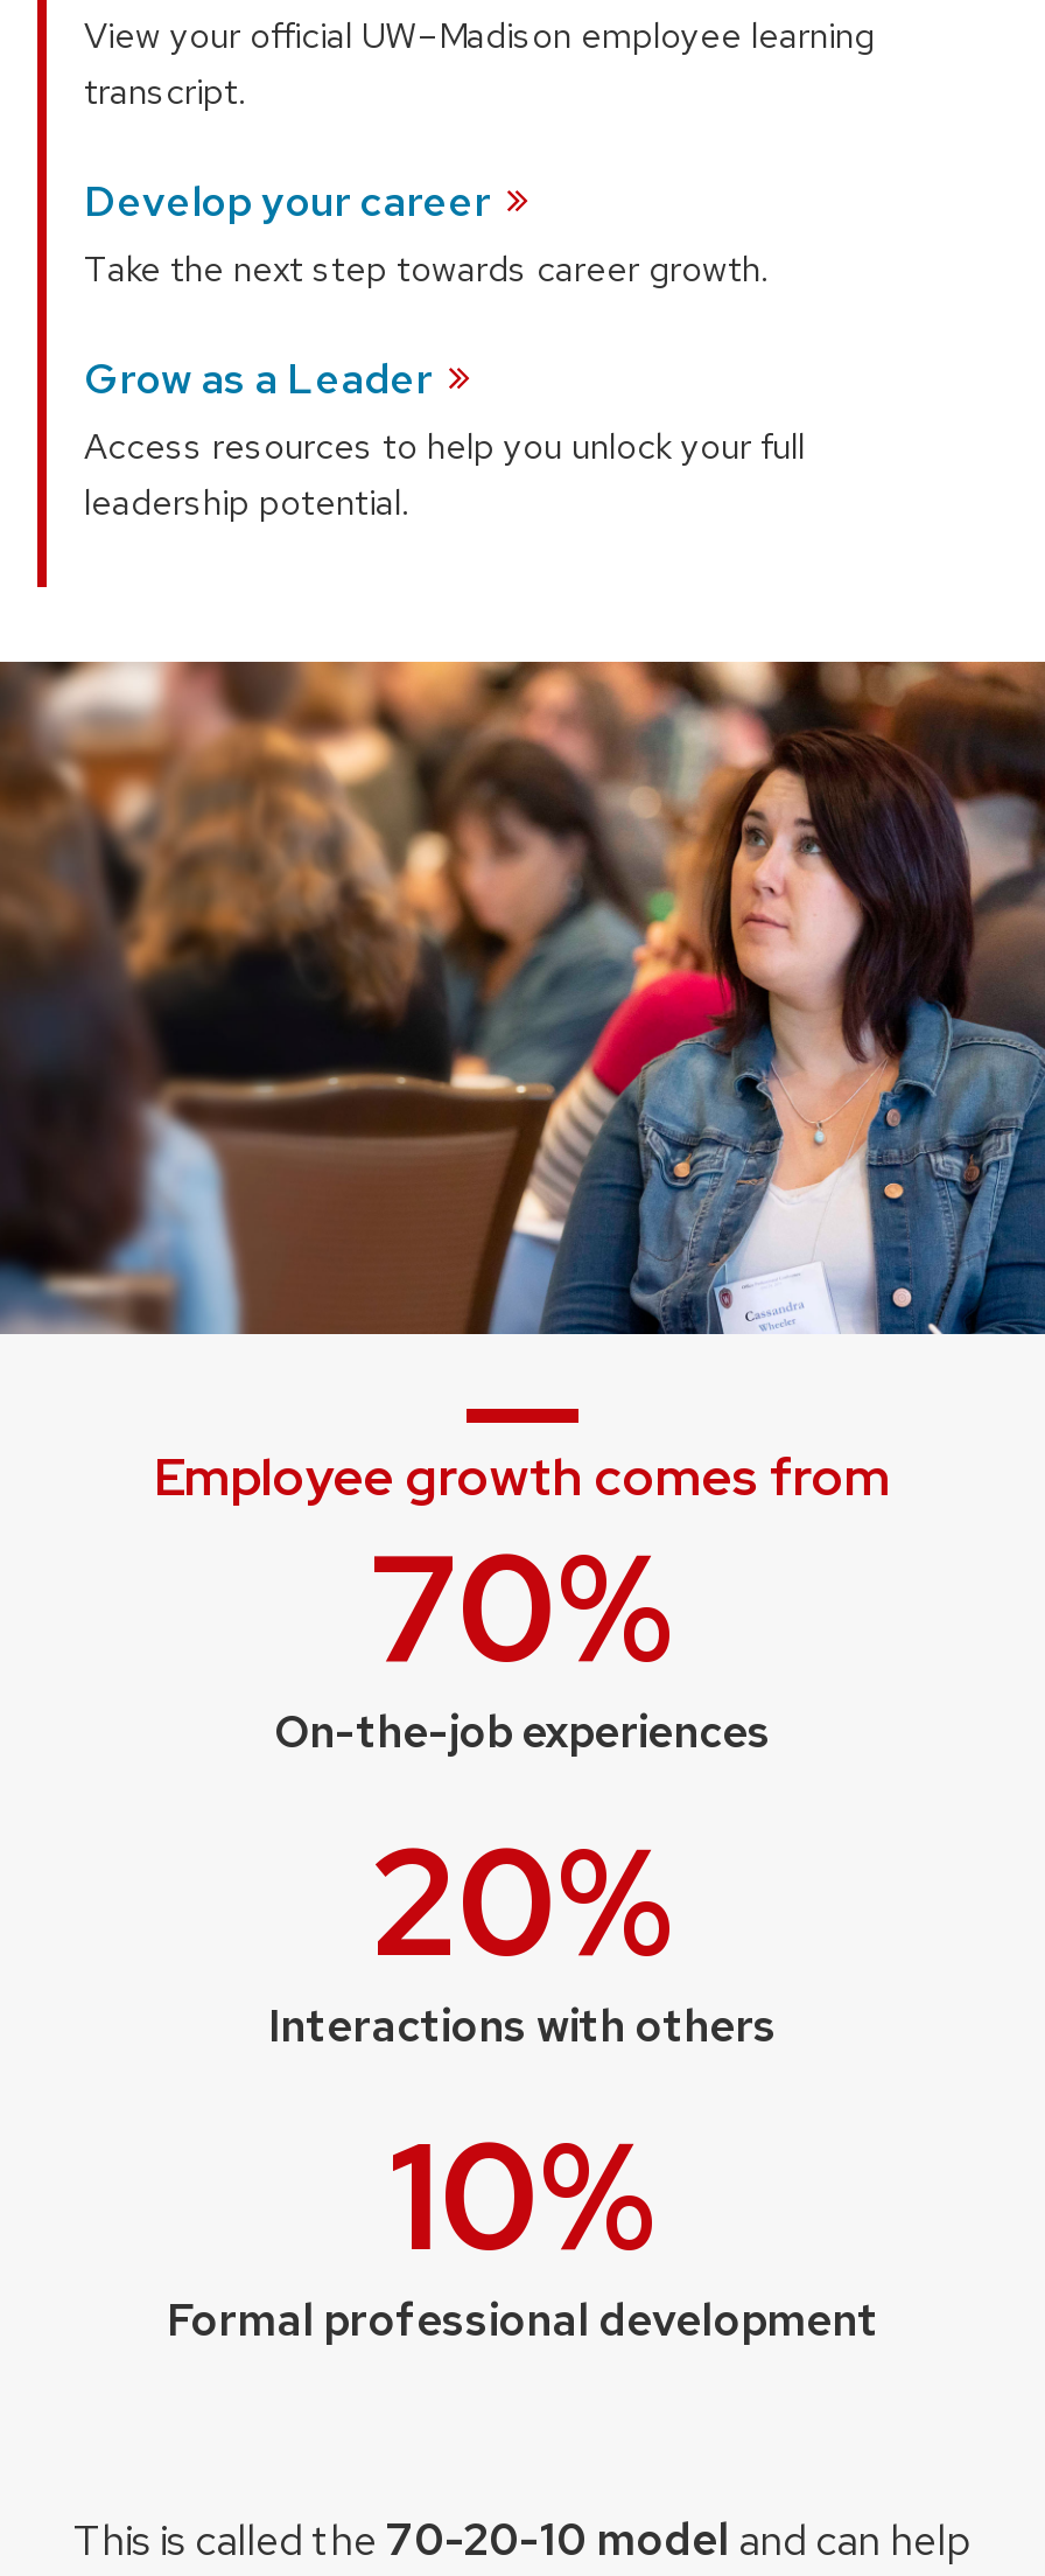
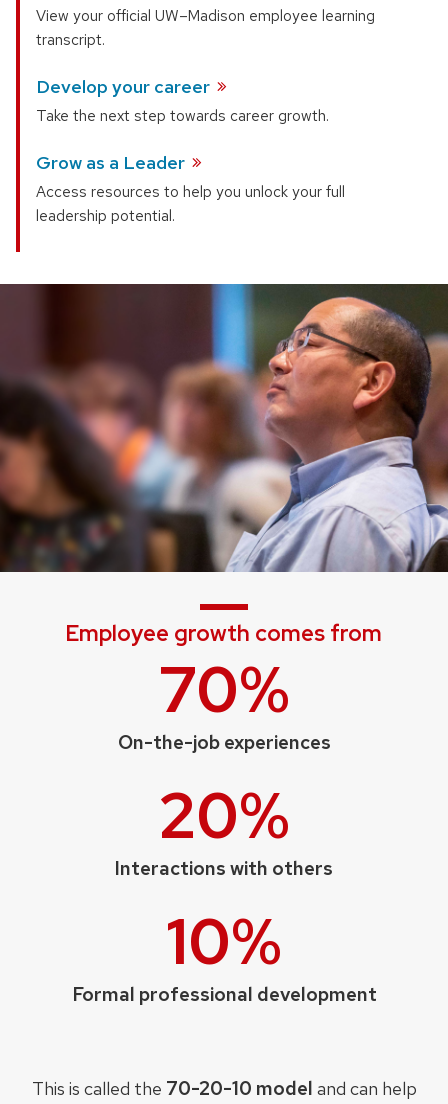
- [image]
+ [image]
